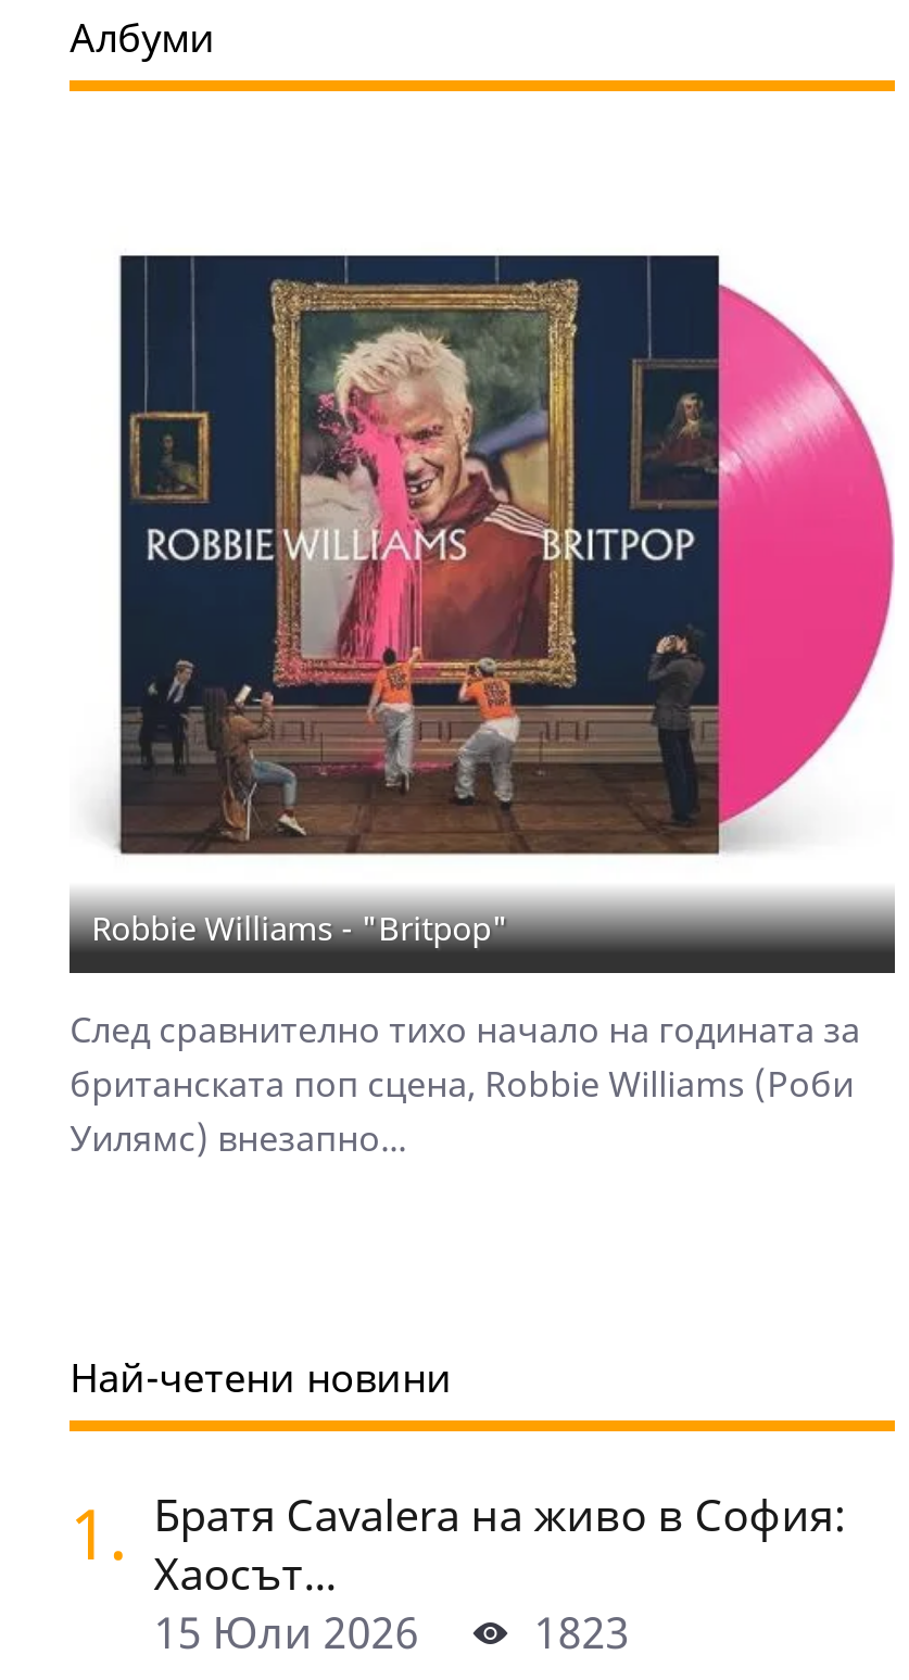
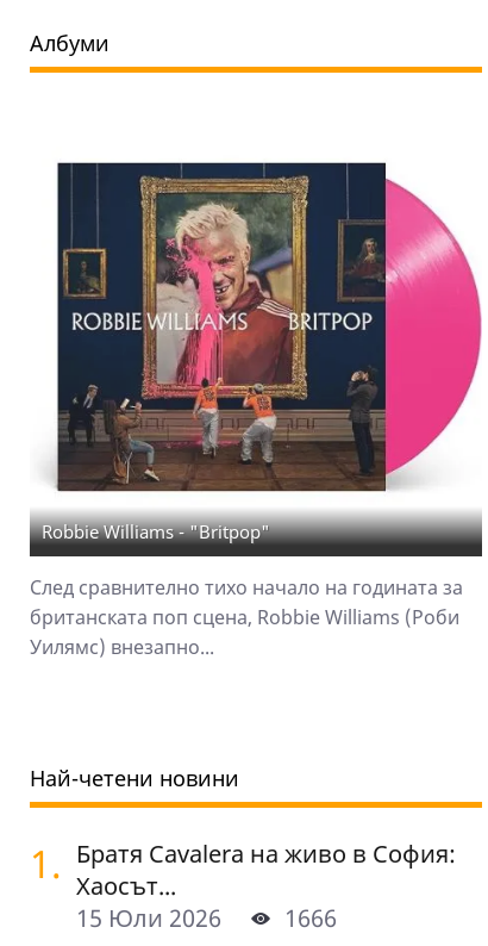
- 15 Юли 2026 1823
+ 15 Юли 2026 1666
